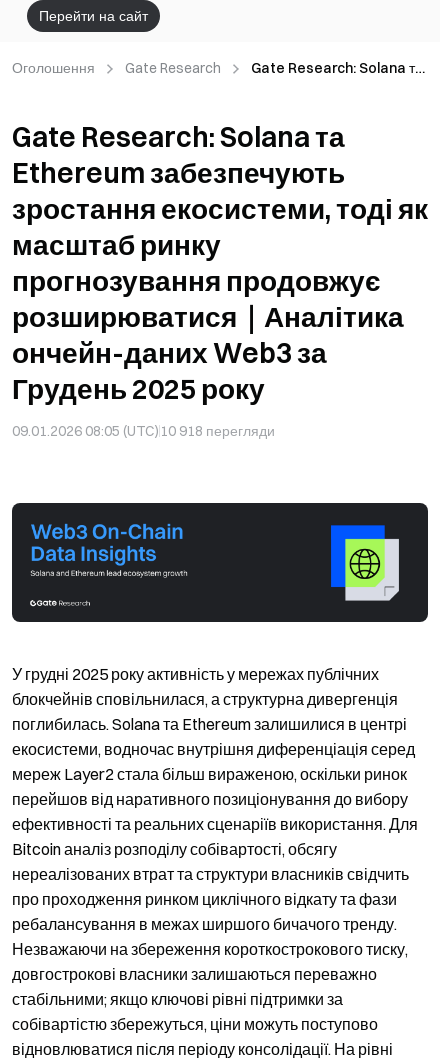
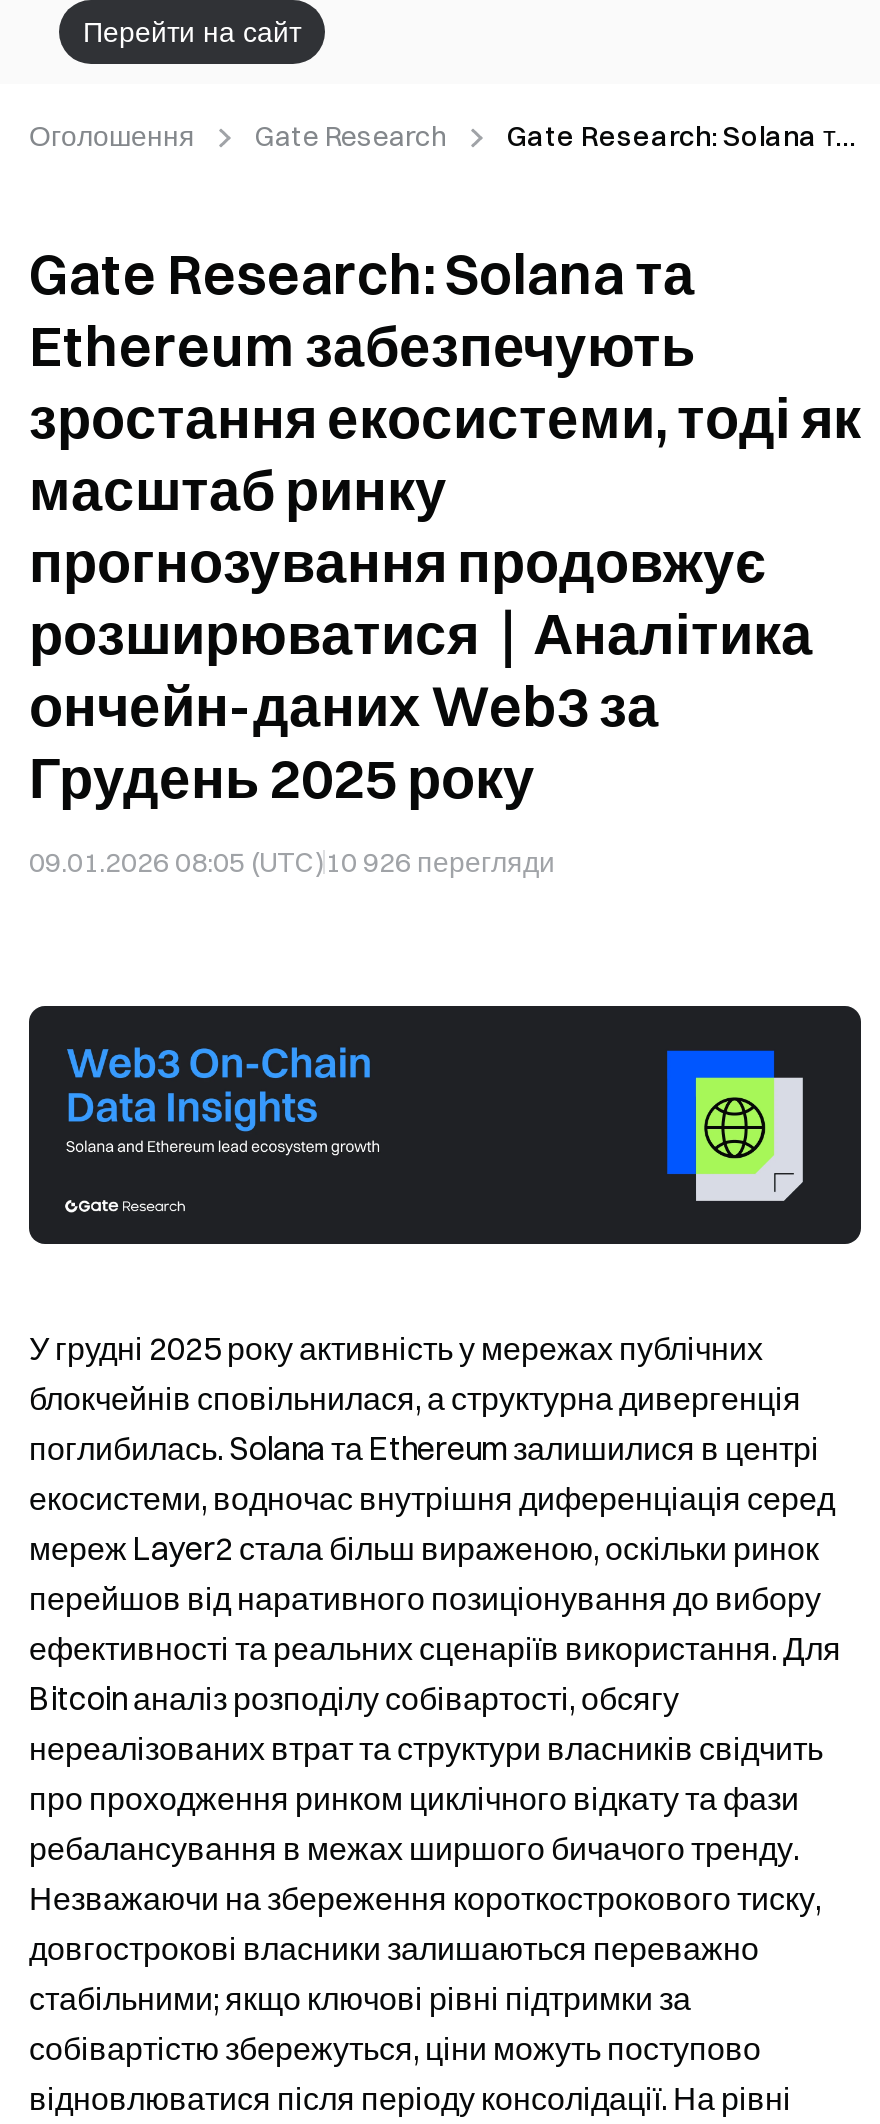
- 09.01.2026 08:05 (UTC)10 918 перегляди
+ 09.01.2026 08:05 (UTC)10 926 перегляди
